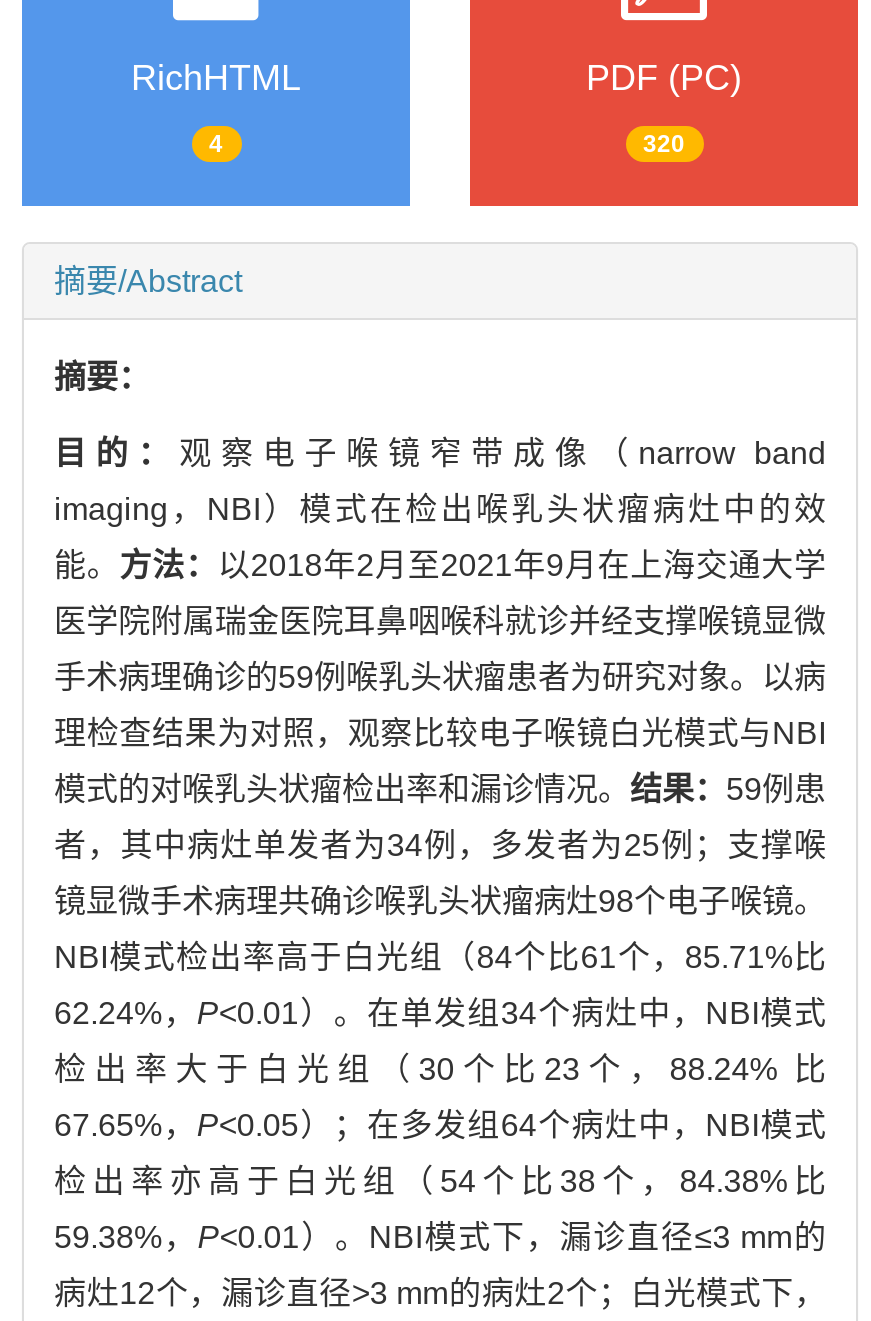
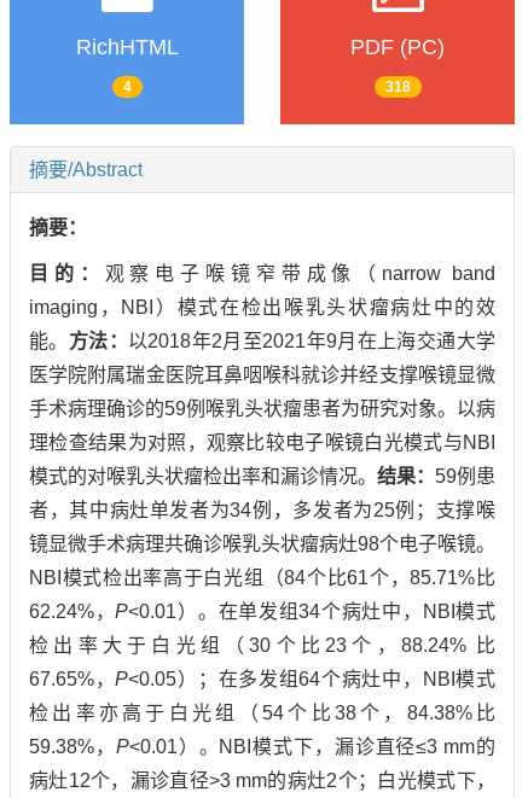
- 320
+ 318
